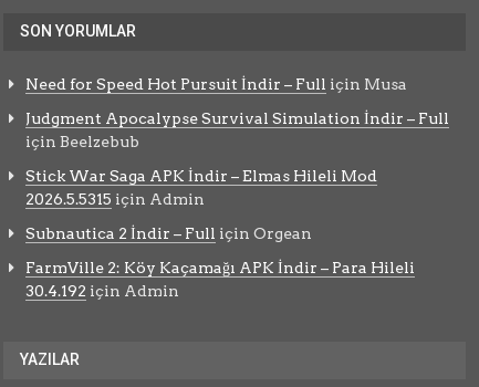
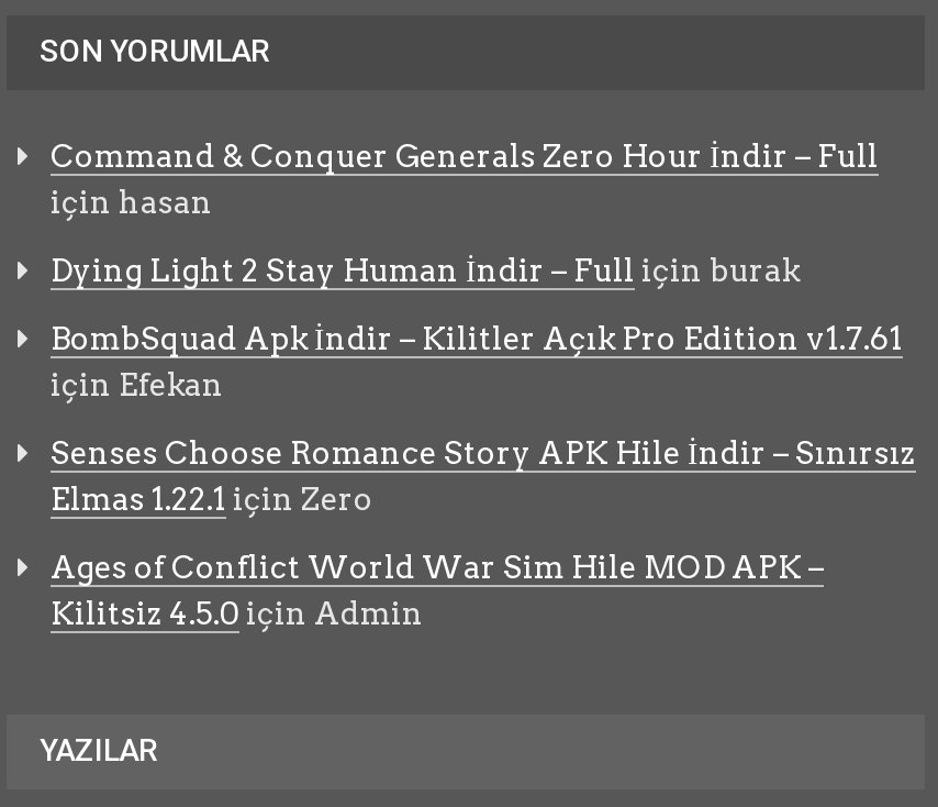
- Need for Speed Hot Pursuit İndir – Full için Musa
+ Command & Conquer Generals Zero Hour İndir – Full
+ için hasan

- Judgment Apocalypse Survival Simulation İndir – Full
- için Beelzebub
+ Dying Light 2 Stay Human İndir – Full için burak

- Stick War Saga APK İndir – Elmas Hileli Mod
- 2026.5.5315 için Admin
+ BombSquad Apk İndir – Kilitler Açık Pro Edition v1.7.61
+ için Efekan

- Subnautica 2 İndir – Full için Orgean
+ Senses Choose Romance Story APK Hile İndir – Sınırsız
+ Elmas 1.22.1 için Zero

- FarmVille 2: Köy Kaçamağı APK İndir – Para Hileli
- 30.4.192 için Admin
+ Ages of Conflict World War Sim Hile MOD APK –
+ Kilitsiz 4.5.0 için Admin
